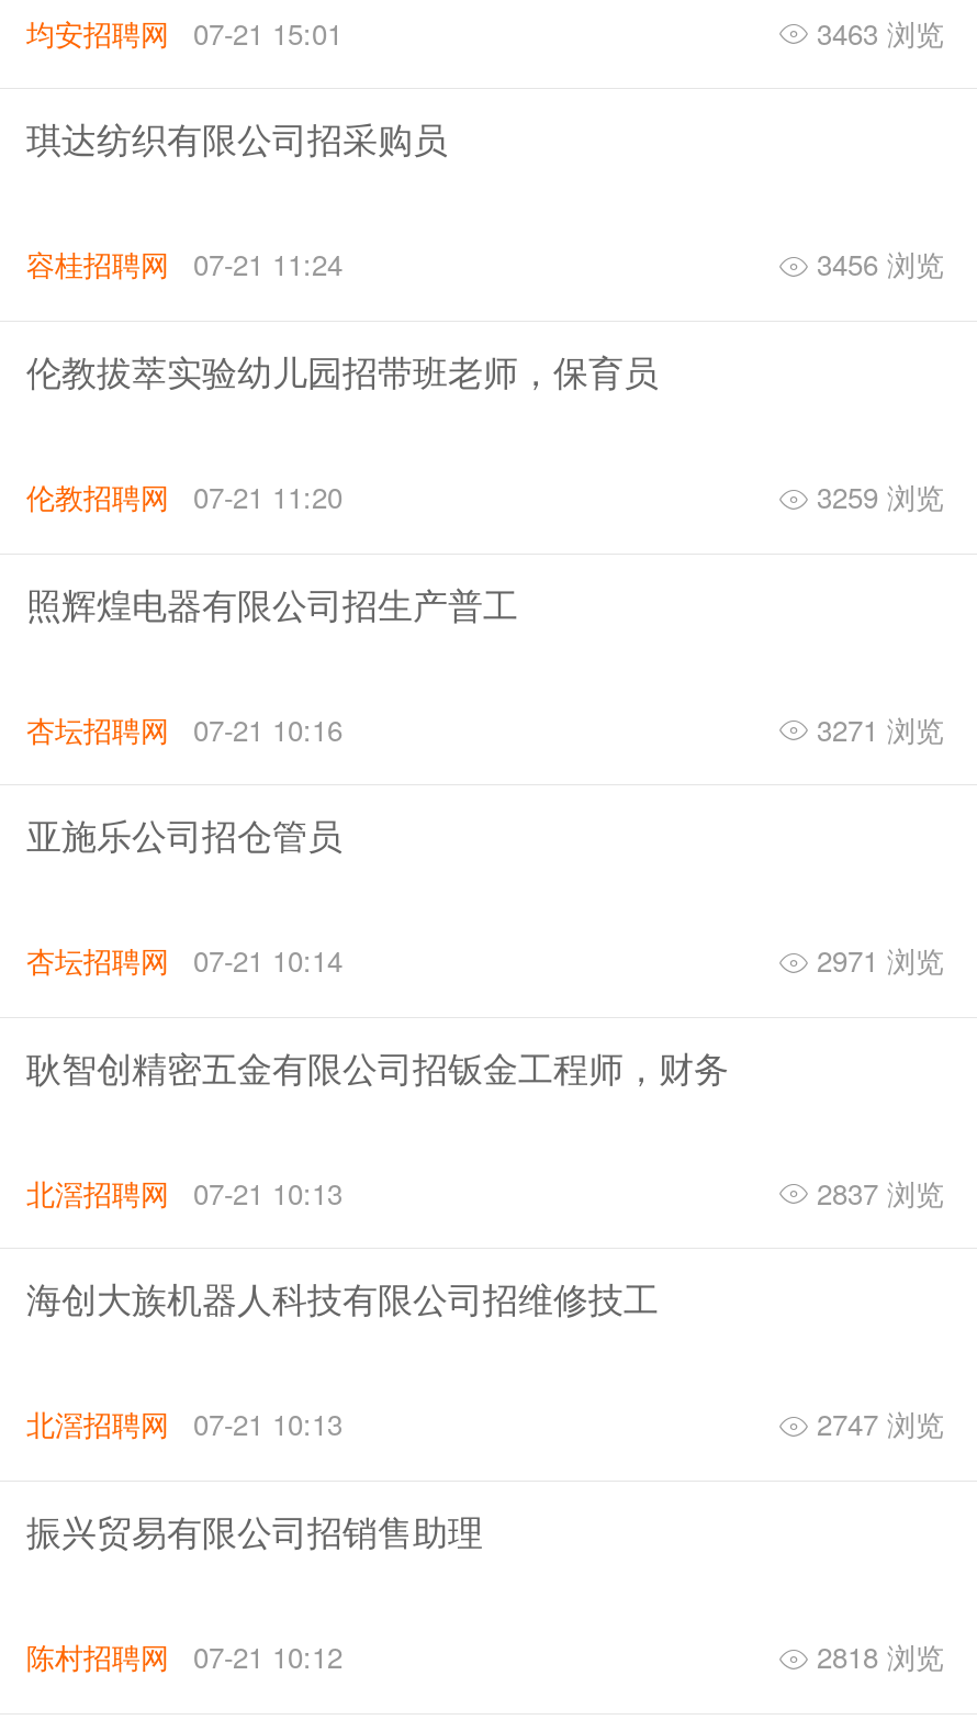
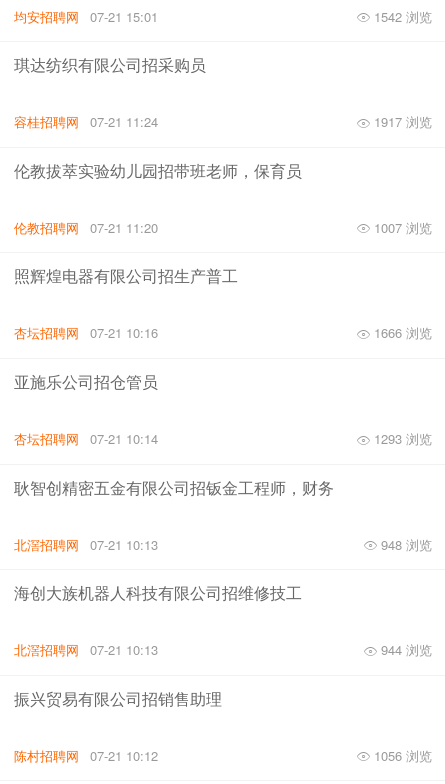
- 3463 浏览
+ 1542 浏览

- 3456 浏览
+ 1917 浏览

- 3259 浏览
+ 1007 浏览

- 3271 浏览
+ 1666 浏览

- 2971 浏览
+ 1293 浏览

- 2837 浏览
+ 948 浏览

- 2747 浏览
+ 944 浏览

- 2818 浏览
+ 1056 浏览
